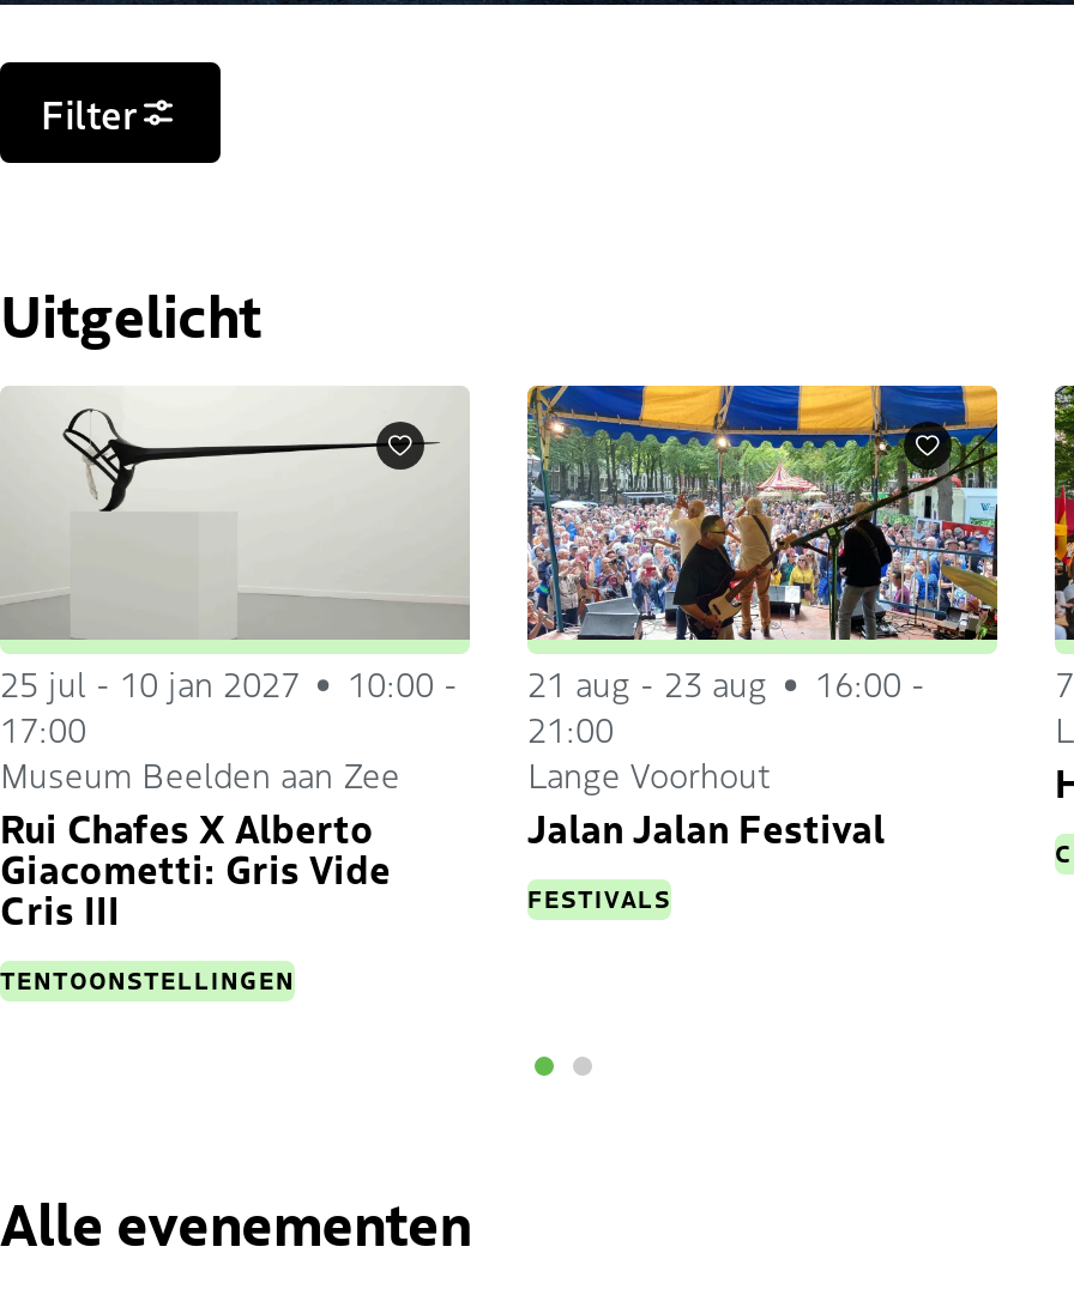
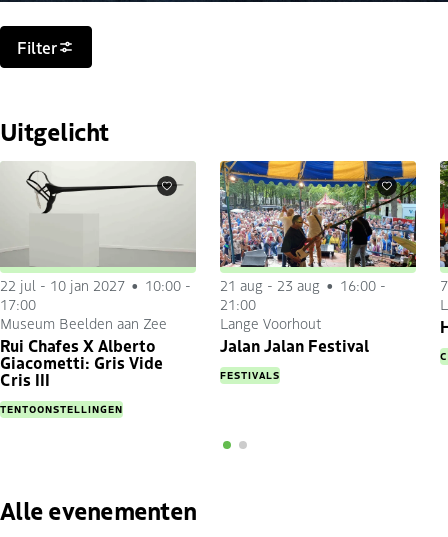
- 25 jul - 10 jan 2027 10:00 - 21 aug - 23 aug 16:00 -
+ 22 jul - 10 jan 2027 10:00 - 21 aug - 23 aug 16:00 -
